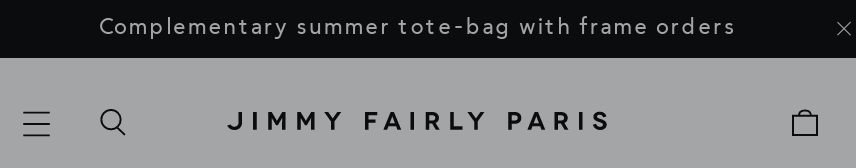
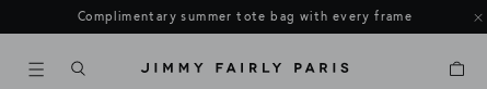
- Complementary summer tote-bag with frame orders
+ Complimentary summer tote bag with every frame
